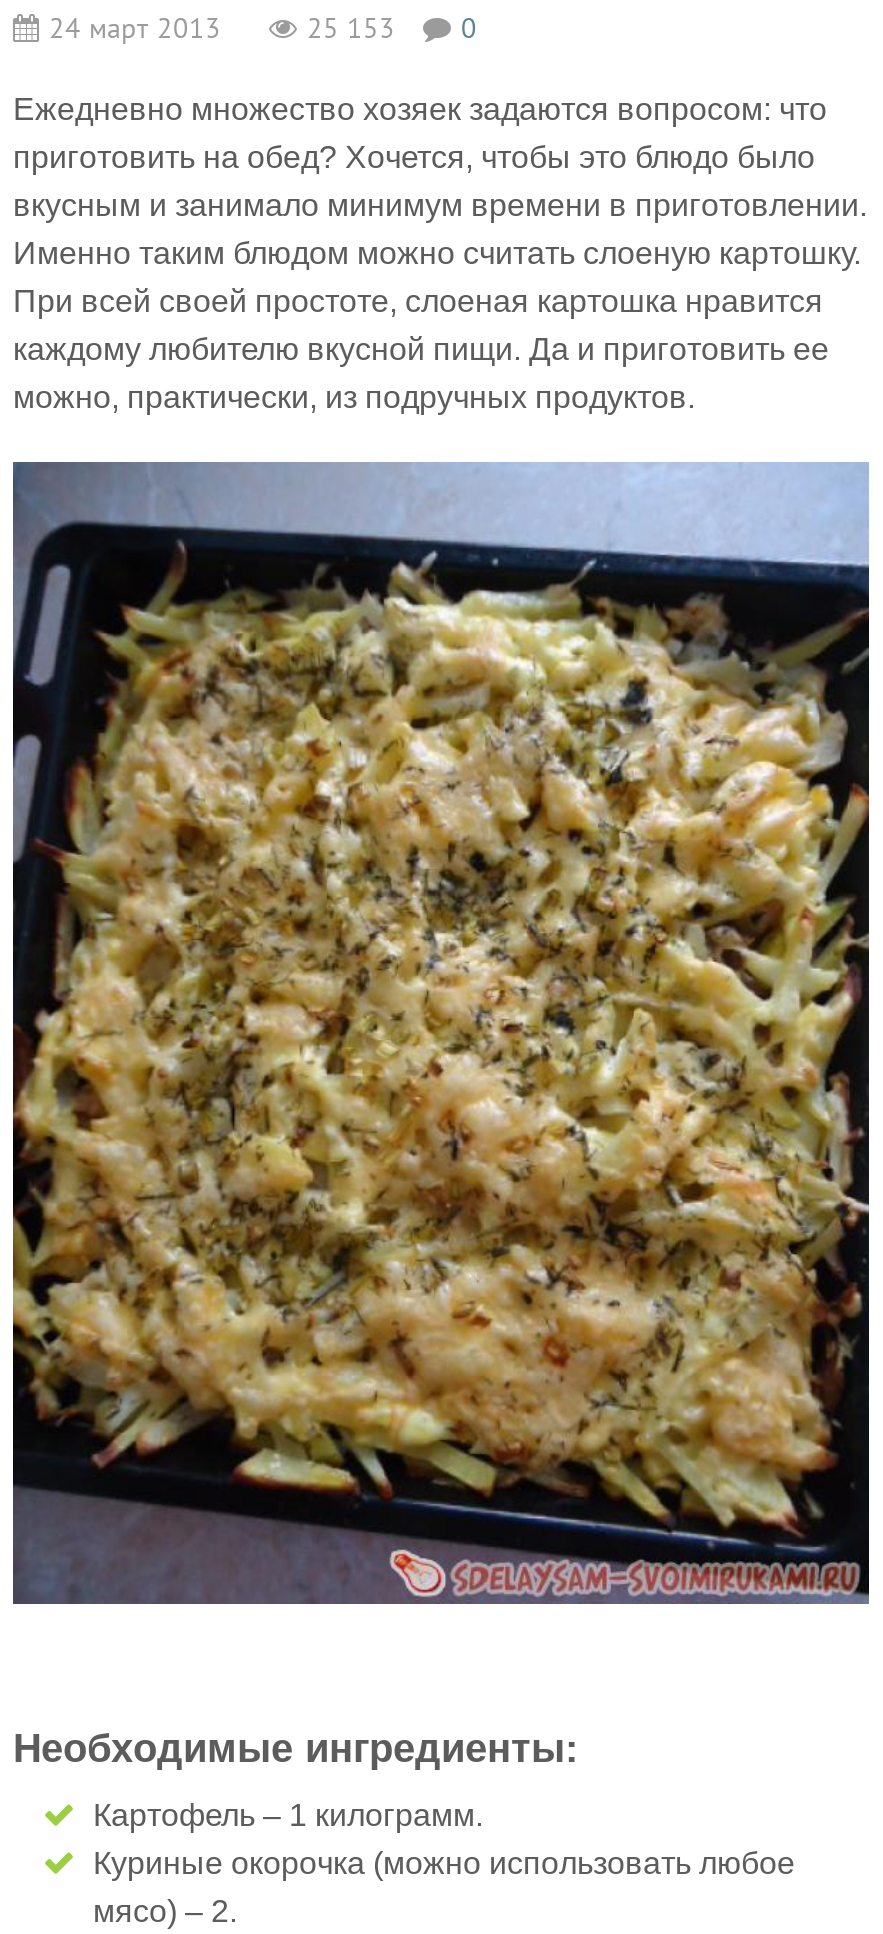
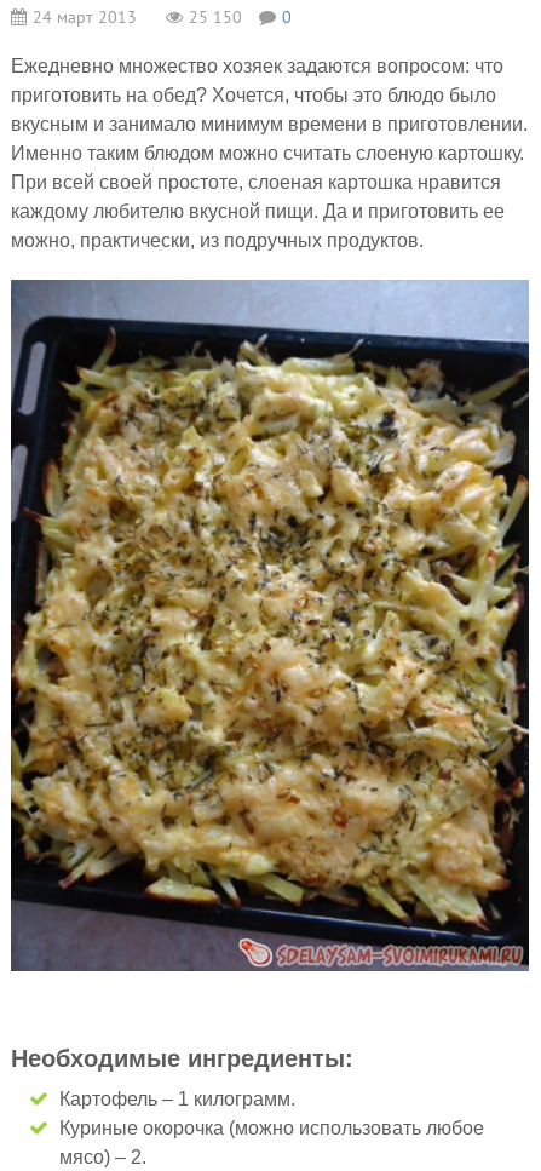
- 25 153 0
+ 25 150 0
